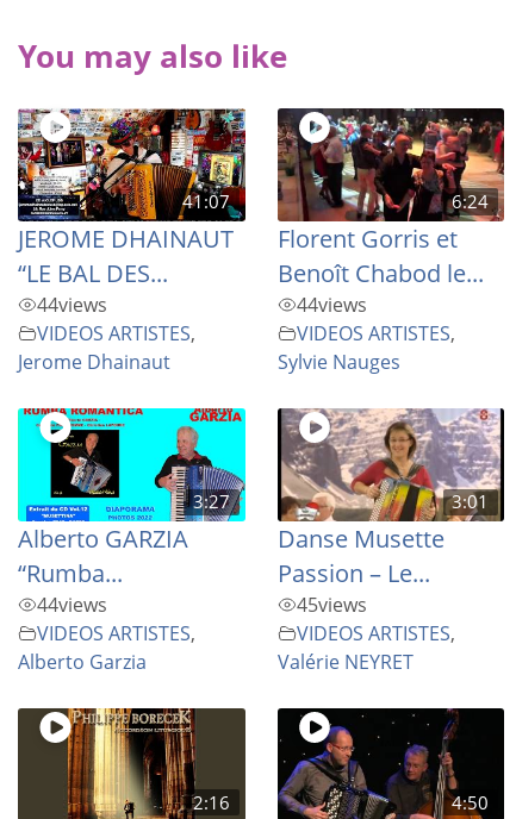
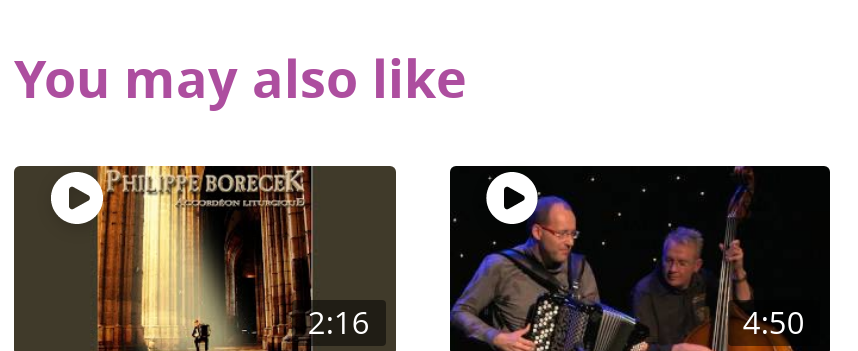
- [image]
- 41:07
- JEROME DHAINAUT
- “LE BAL DES...
- 44views
- VIDEOS ARTISTES,
- Jerome Dhainaut

- [image]
- 6:24
- Florent Gorris et
- Benoît Chabod le...
- 44views
- VIDEOS ARTISTES,
- Sylvie Nauges

- [image]
- 3:27
- Alberto GARZIA
- “Rumba...
- 44views
- VIDEOS ARTISTES,
- Alberto Garzia

- [image]
- 3:01
- Danse Musette
- Passion – Le...
- 45views
- VIDEOS ARTISTES,
- Valérie NEYRET
